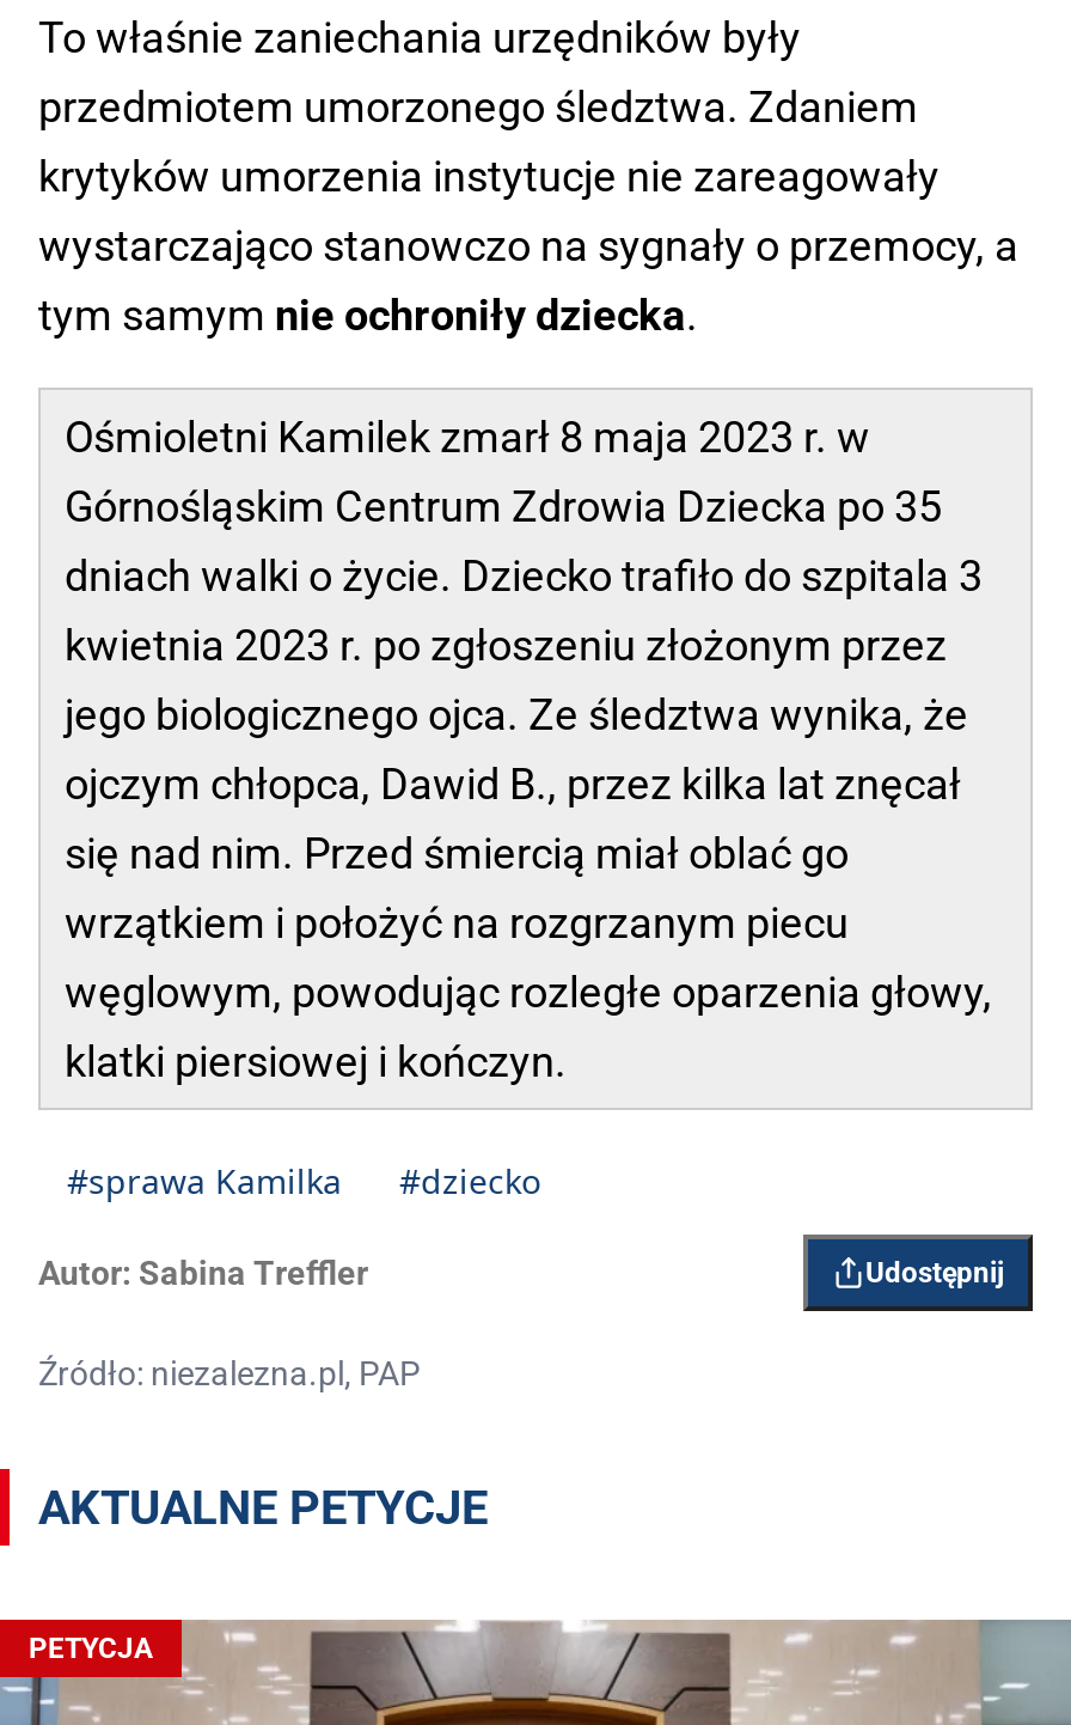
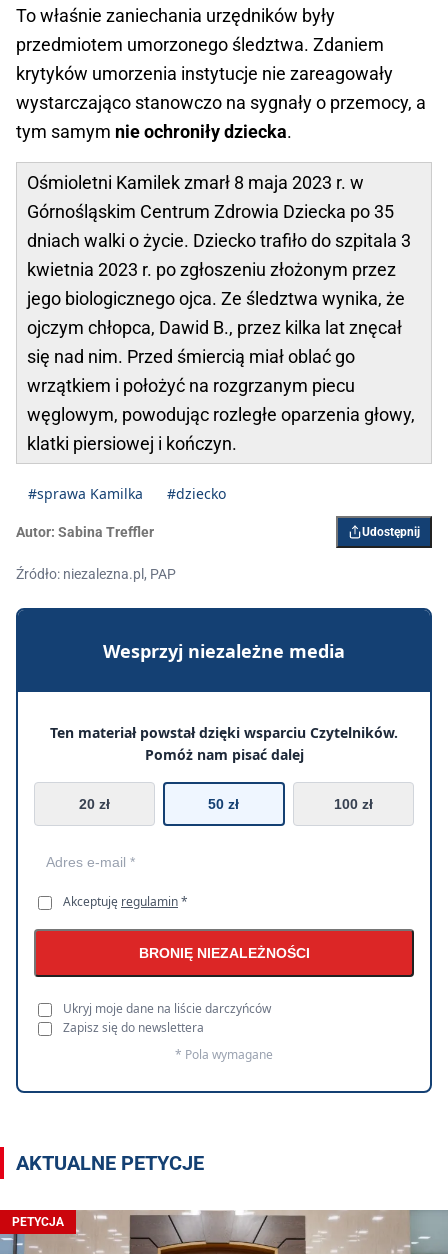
+ [image]
+ Wesprzyj niezależne media
+ Ten materiał powstał dzięki wsparciu Czytelników.
+ Pomóż nam pisać dalej
+ 20 zł
+ 50 zł
+ 100 zł

+ Akceptuję regulamin *
+ BRONIĘ NIEZALEŻNOŚCI
+ Ukryj moje dane na liście darczyńców
+ Zapisz się do newslettera
+ * Pola wymagane
